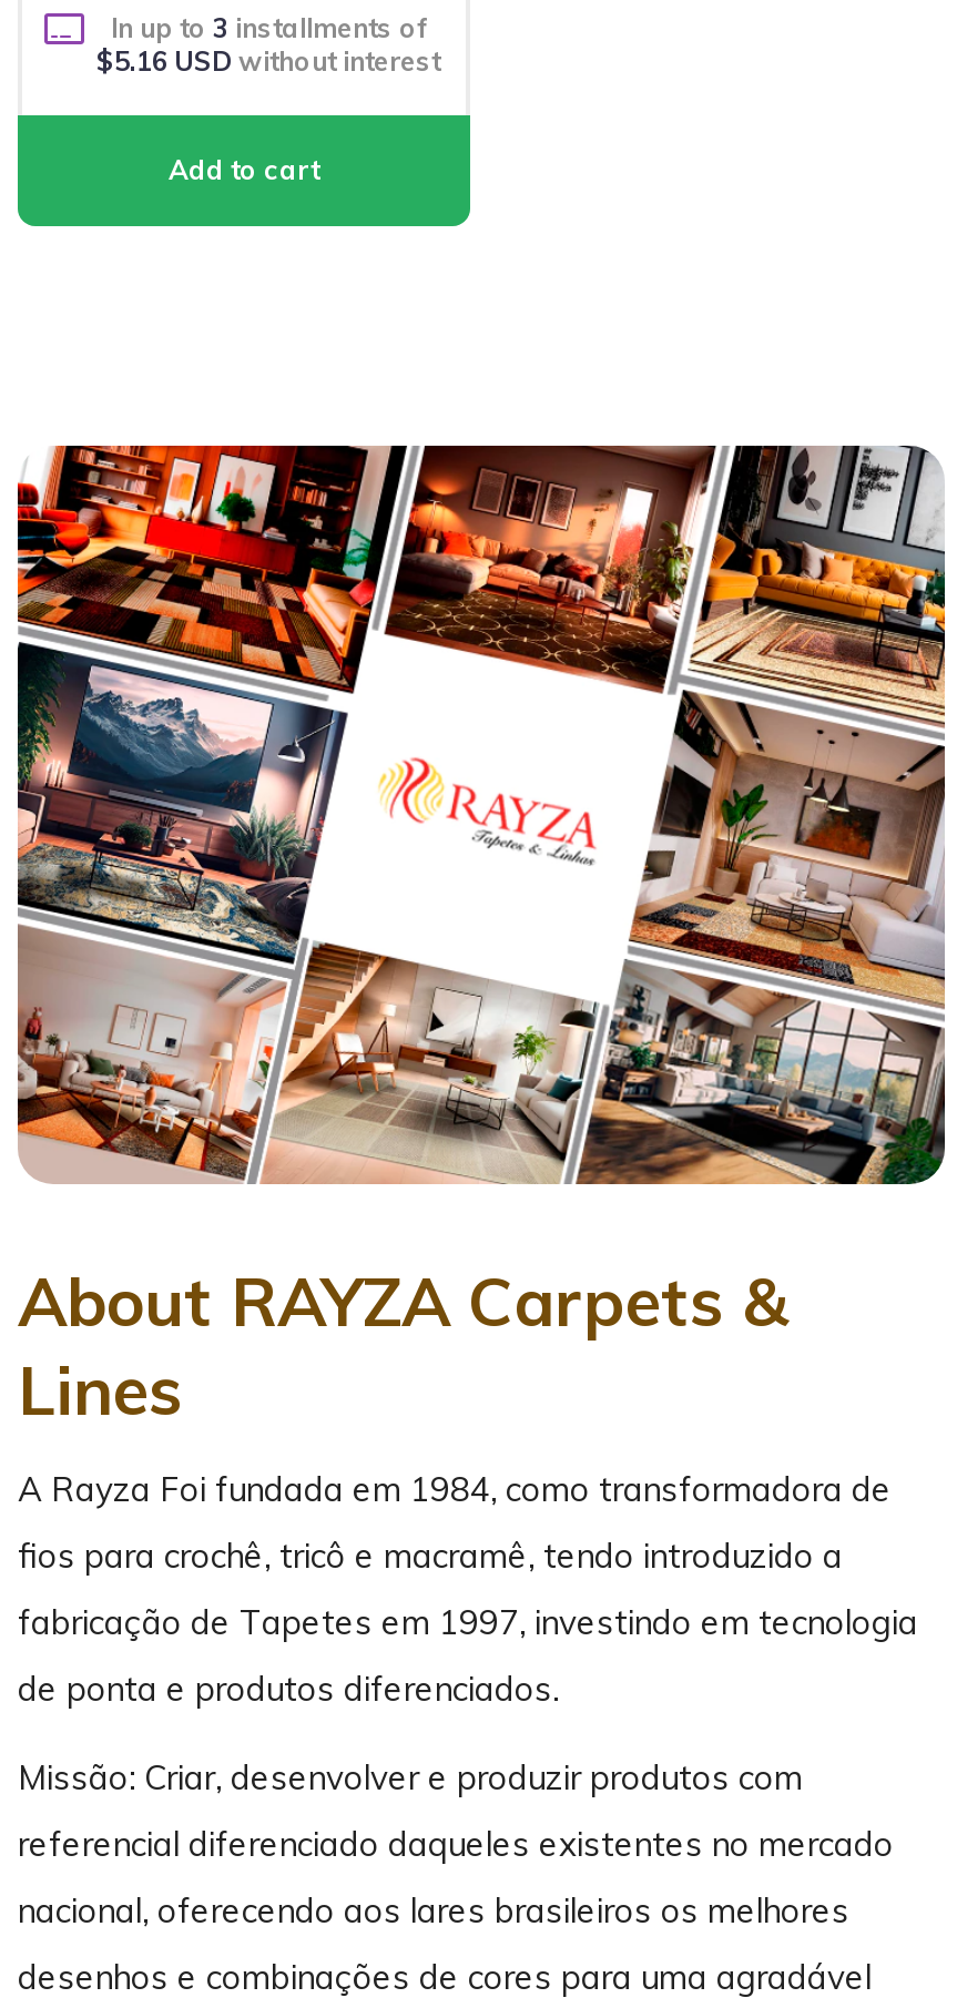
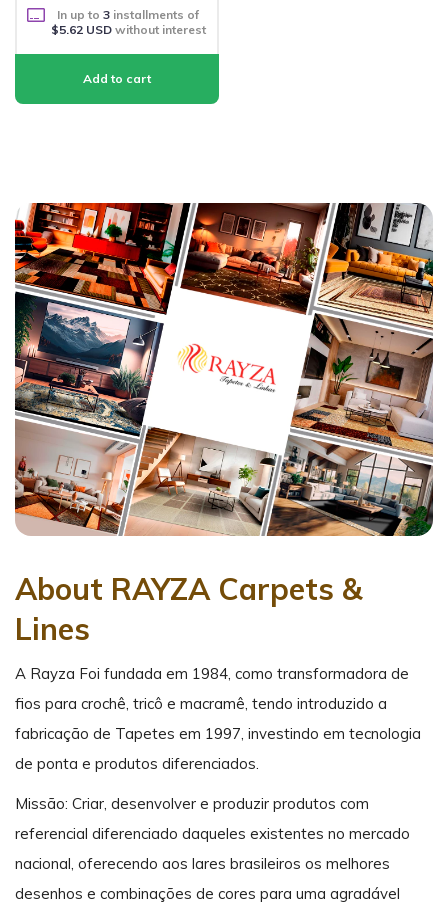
- $5.16 USD without interest
+ $5.62 USD without interest
